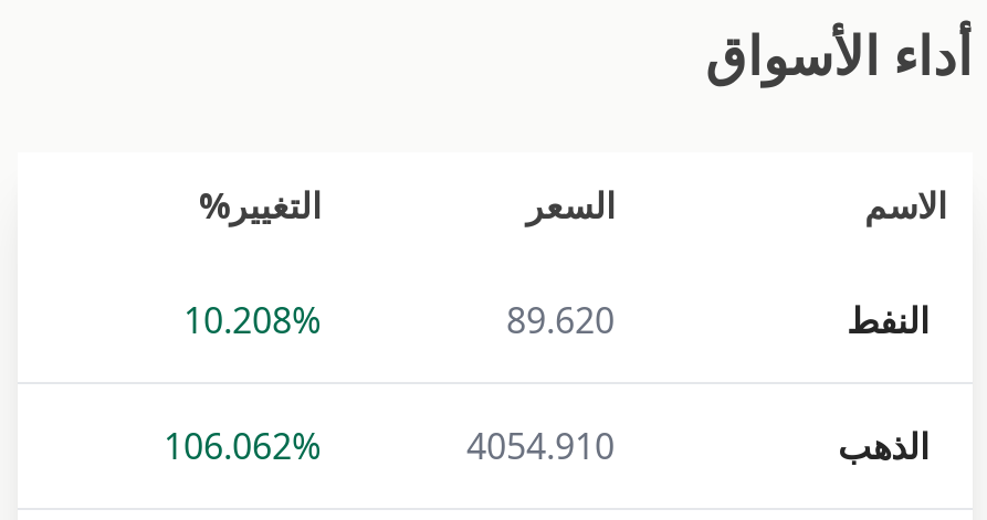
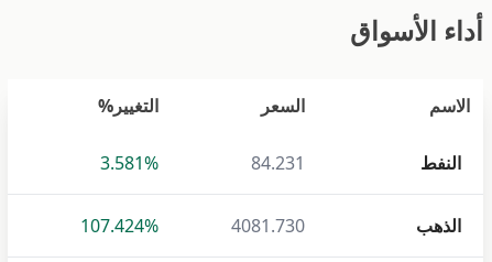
- 10.208%
+ 3.581%

- 89.620
+ 84.231

- 106.062%
+ 107.424%

- 4054.910
+ 4081.730
